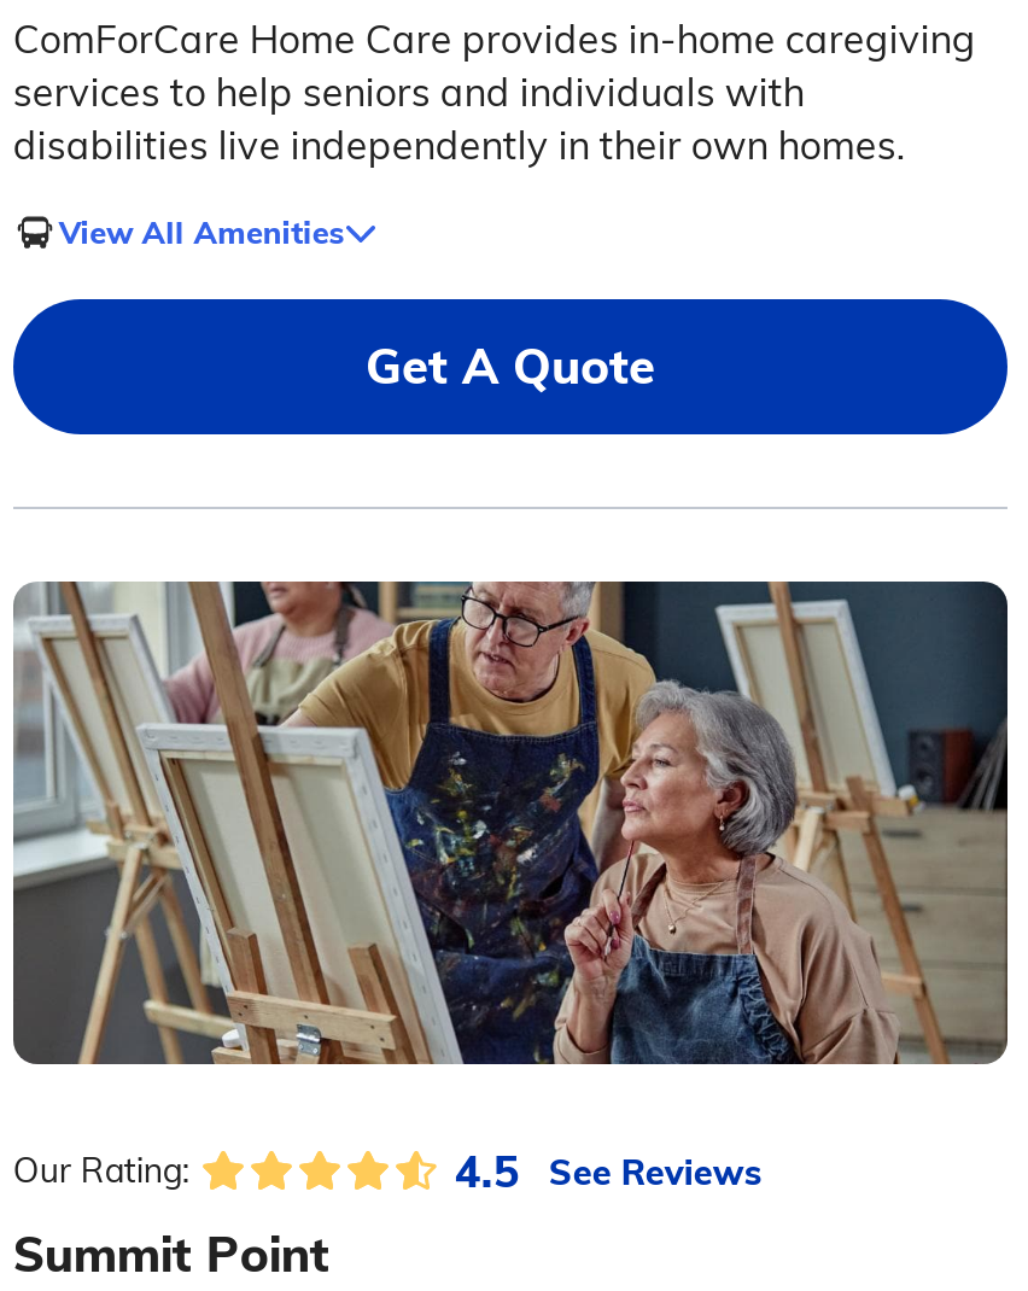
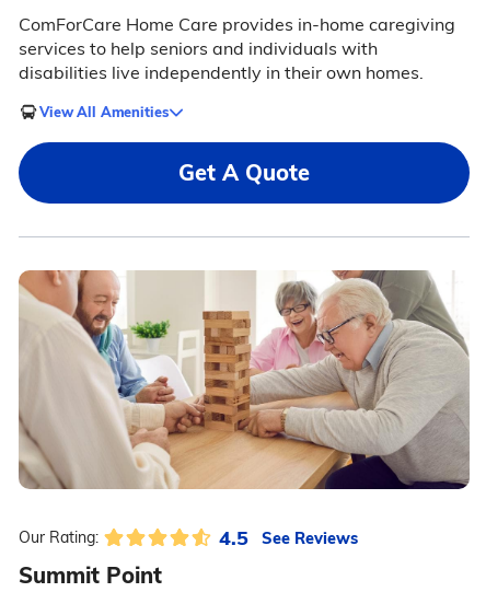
- [image]
+ [image]
